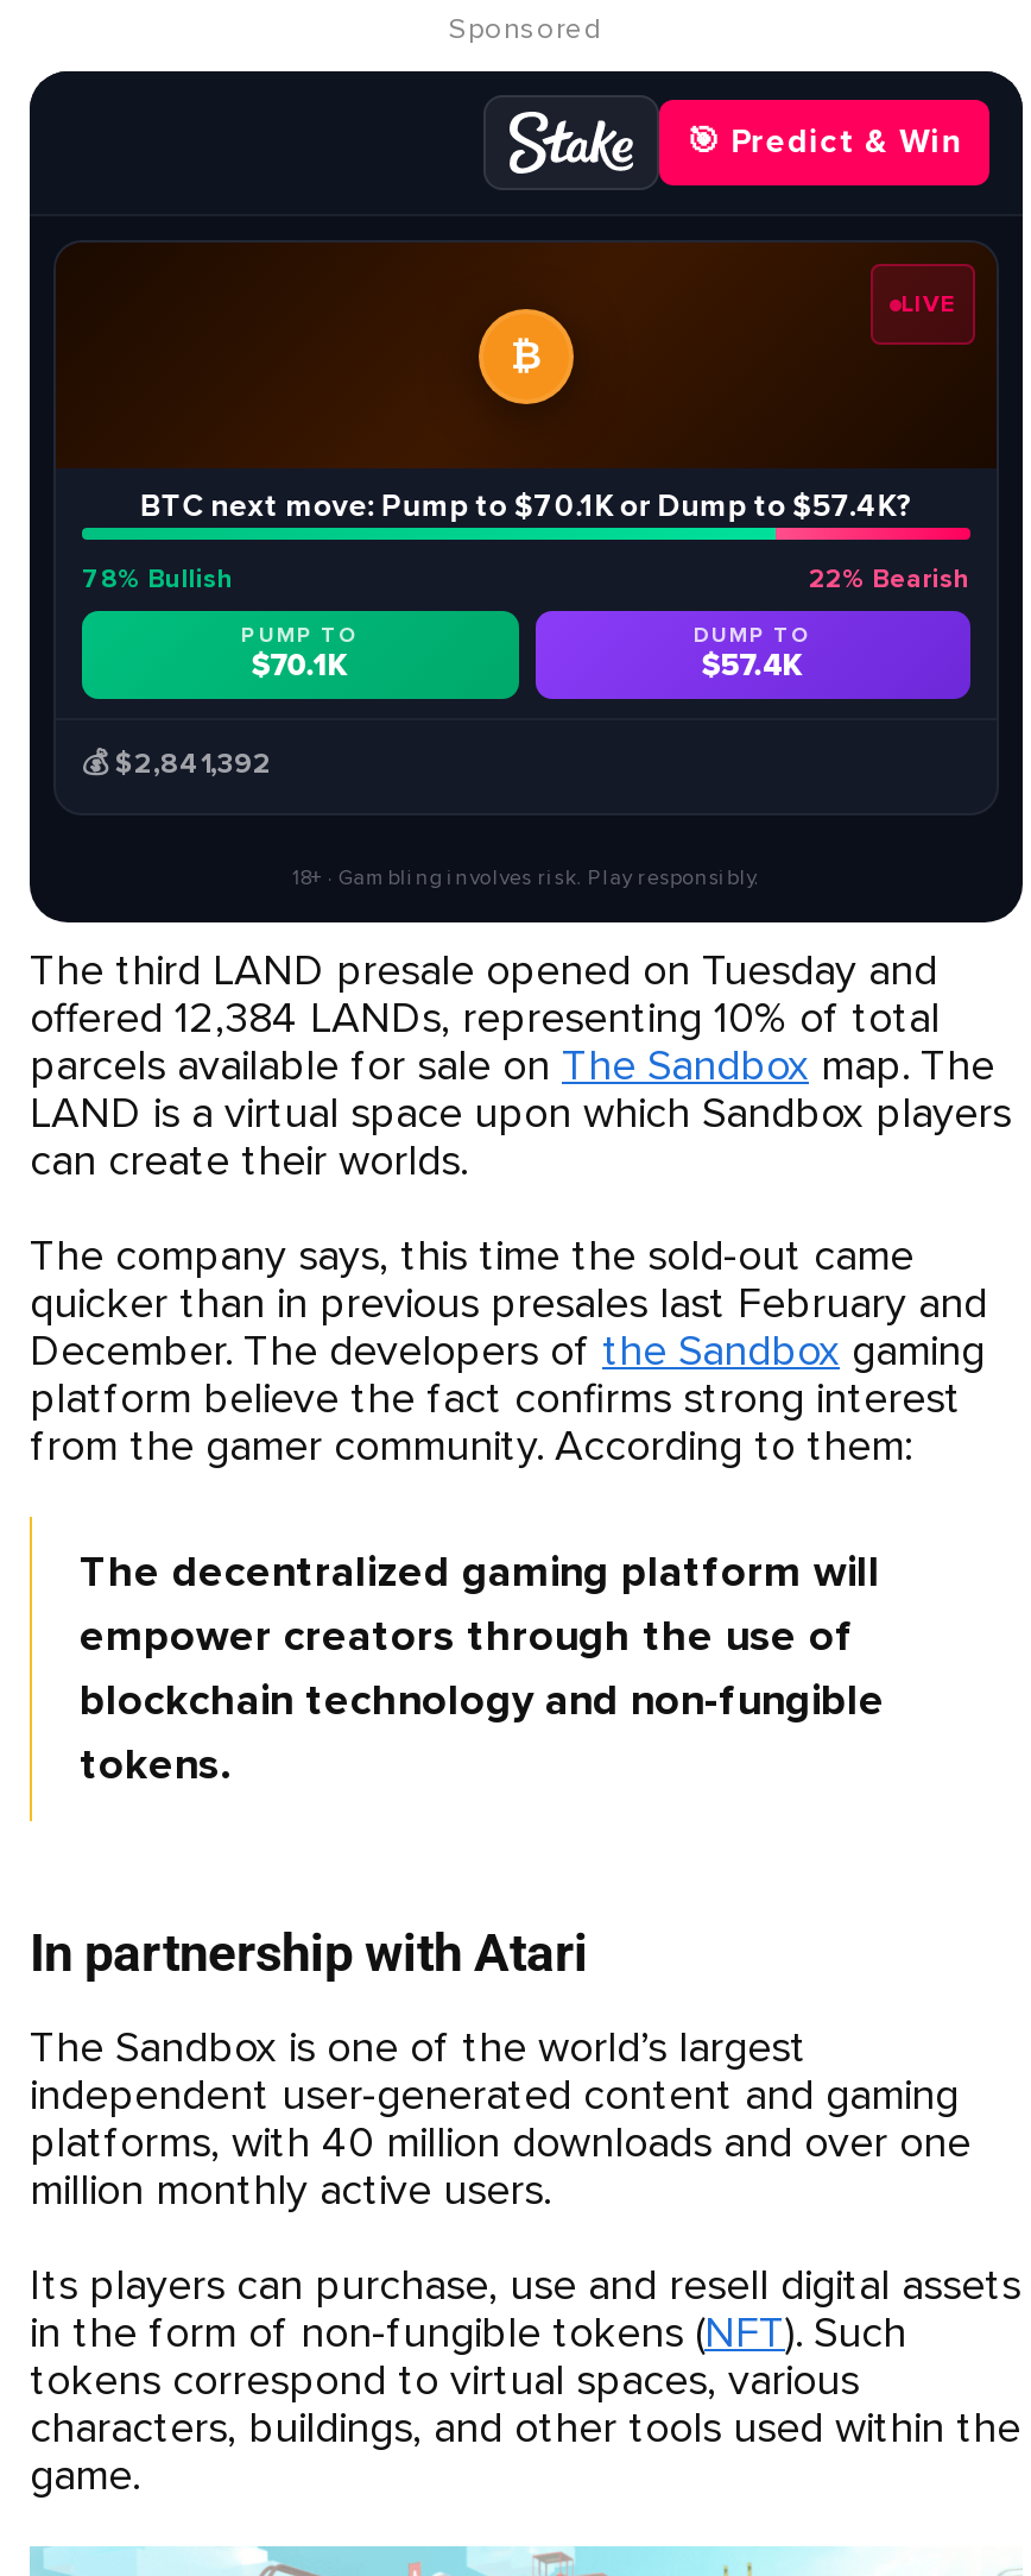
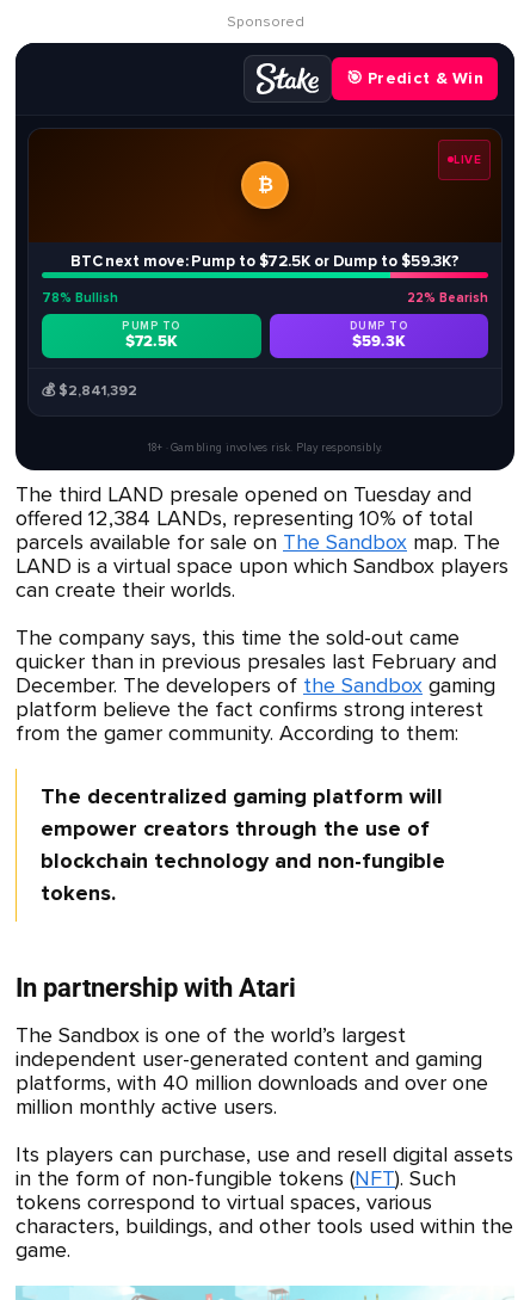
- BTC next move: Pump to $70.1K or Dump to $57.4K?
+ BTC next move: Pump to $72.5K or Dump to $59.3K?

- $70.1K
+ $72.5K

- $57.4K
+ $59.3K
